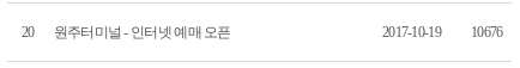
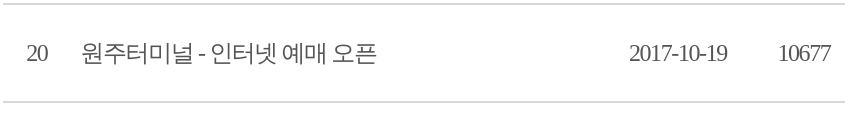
- 2017-10-19 10676
+ 2017-10-19 10677
